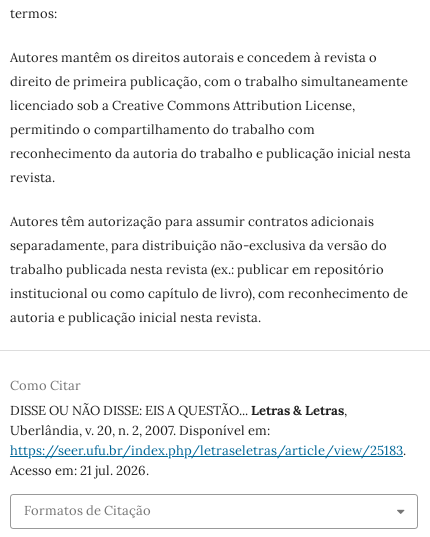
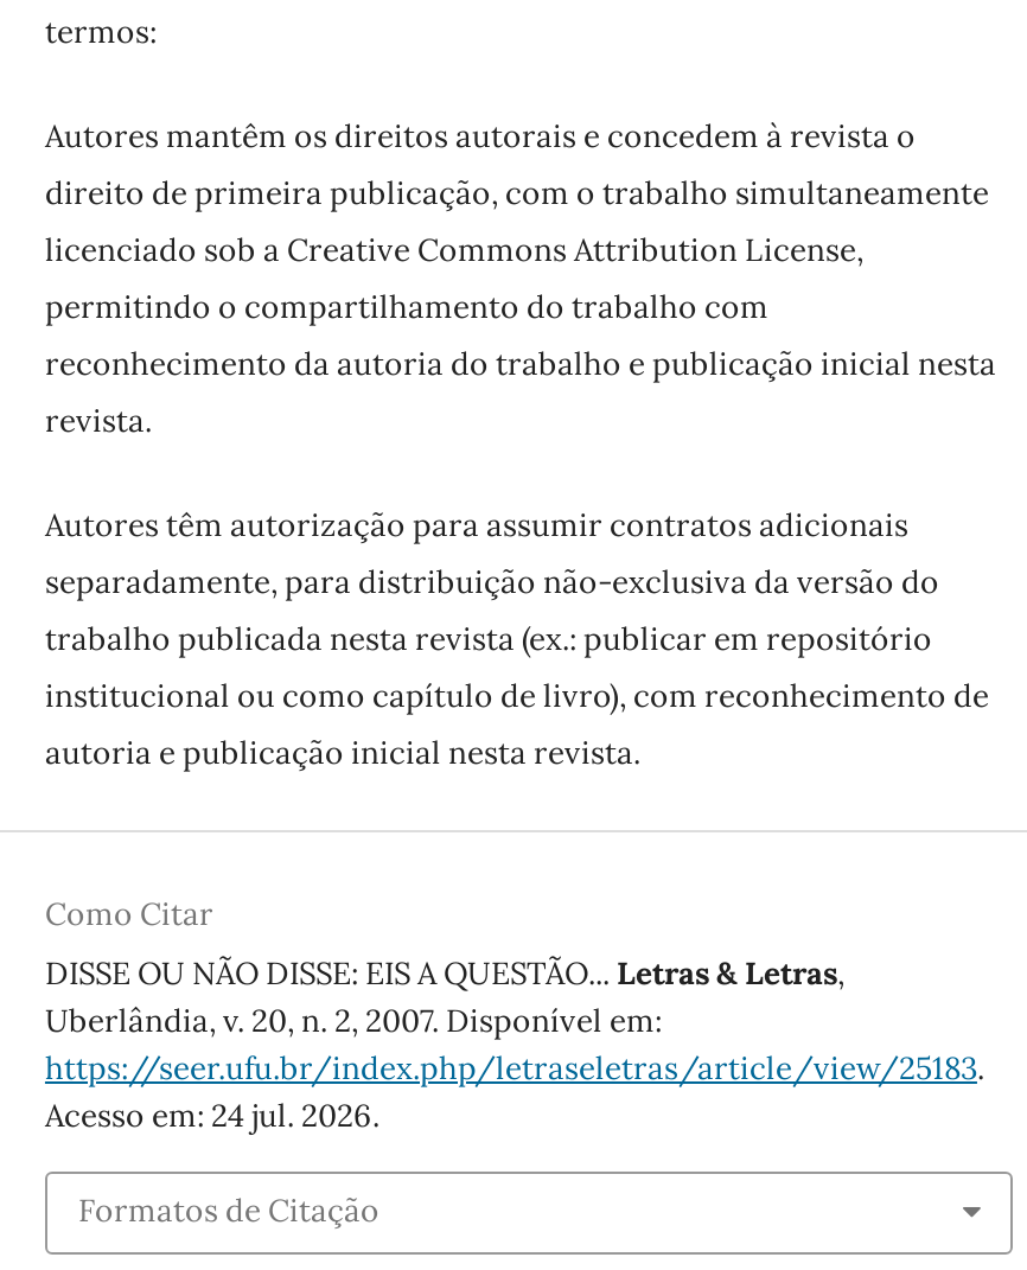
- Acesso em: 21 jul. 2026.
+ Acesso em: 24 jul. 2026.
